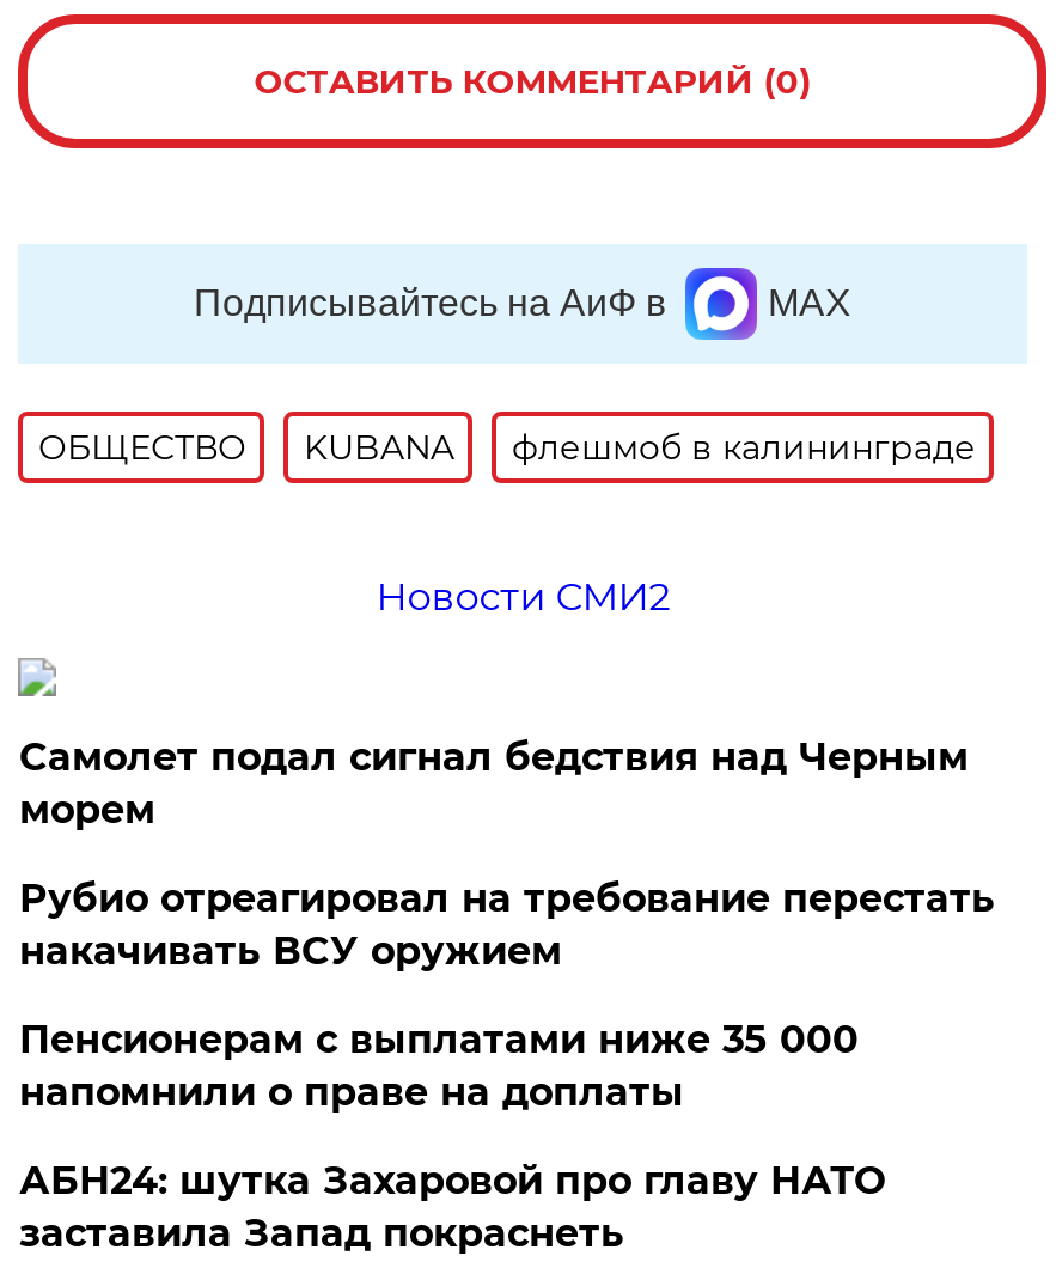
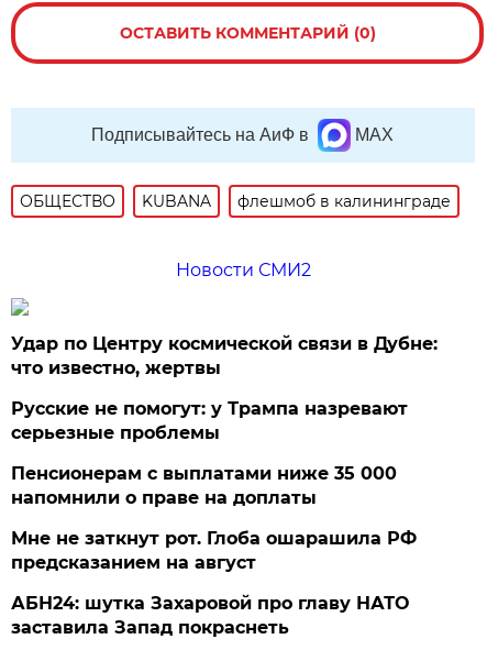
- Самолет подал сигнал бедствия над Черным
- морем
+ Удар по Центру космической связи в Дубне:
+ что известно, жертвы

- Рубио отреагировал на требование перестать
- накачивать ВСУ оружием
+ Русские не помогут: у Трампа назревают
+ серьезные проблемы

+ Мне не заткнут рот. Глоба ошарашила РФ
+ предсказанием на август
